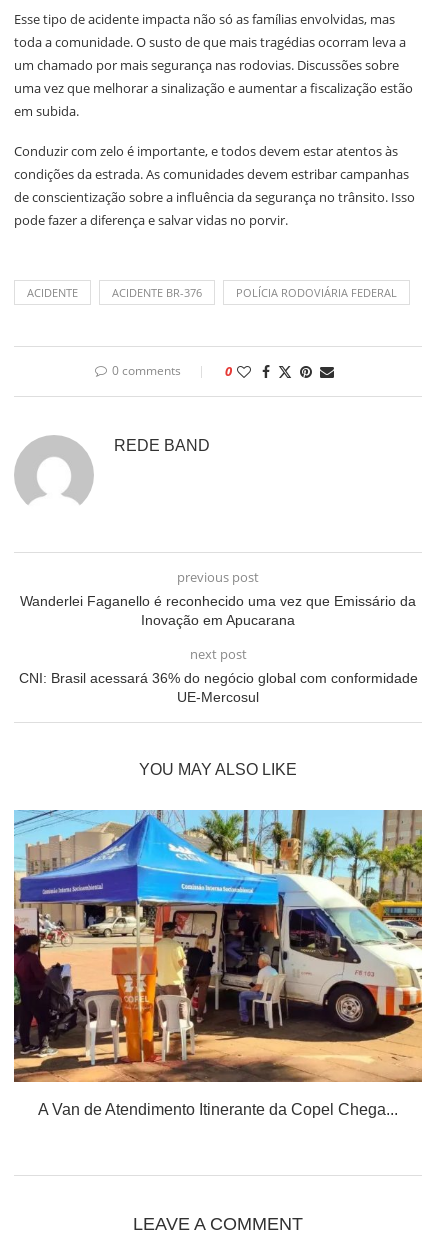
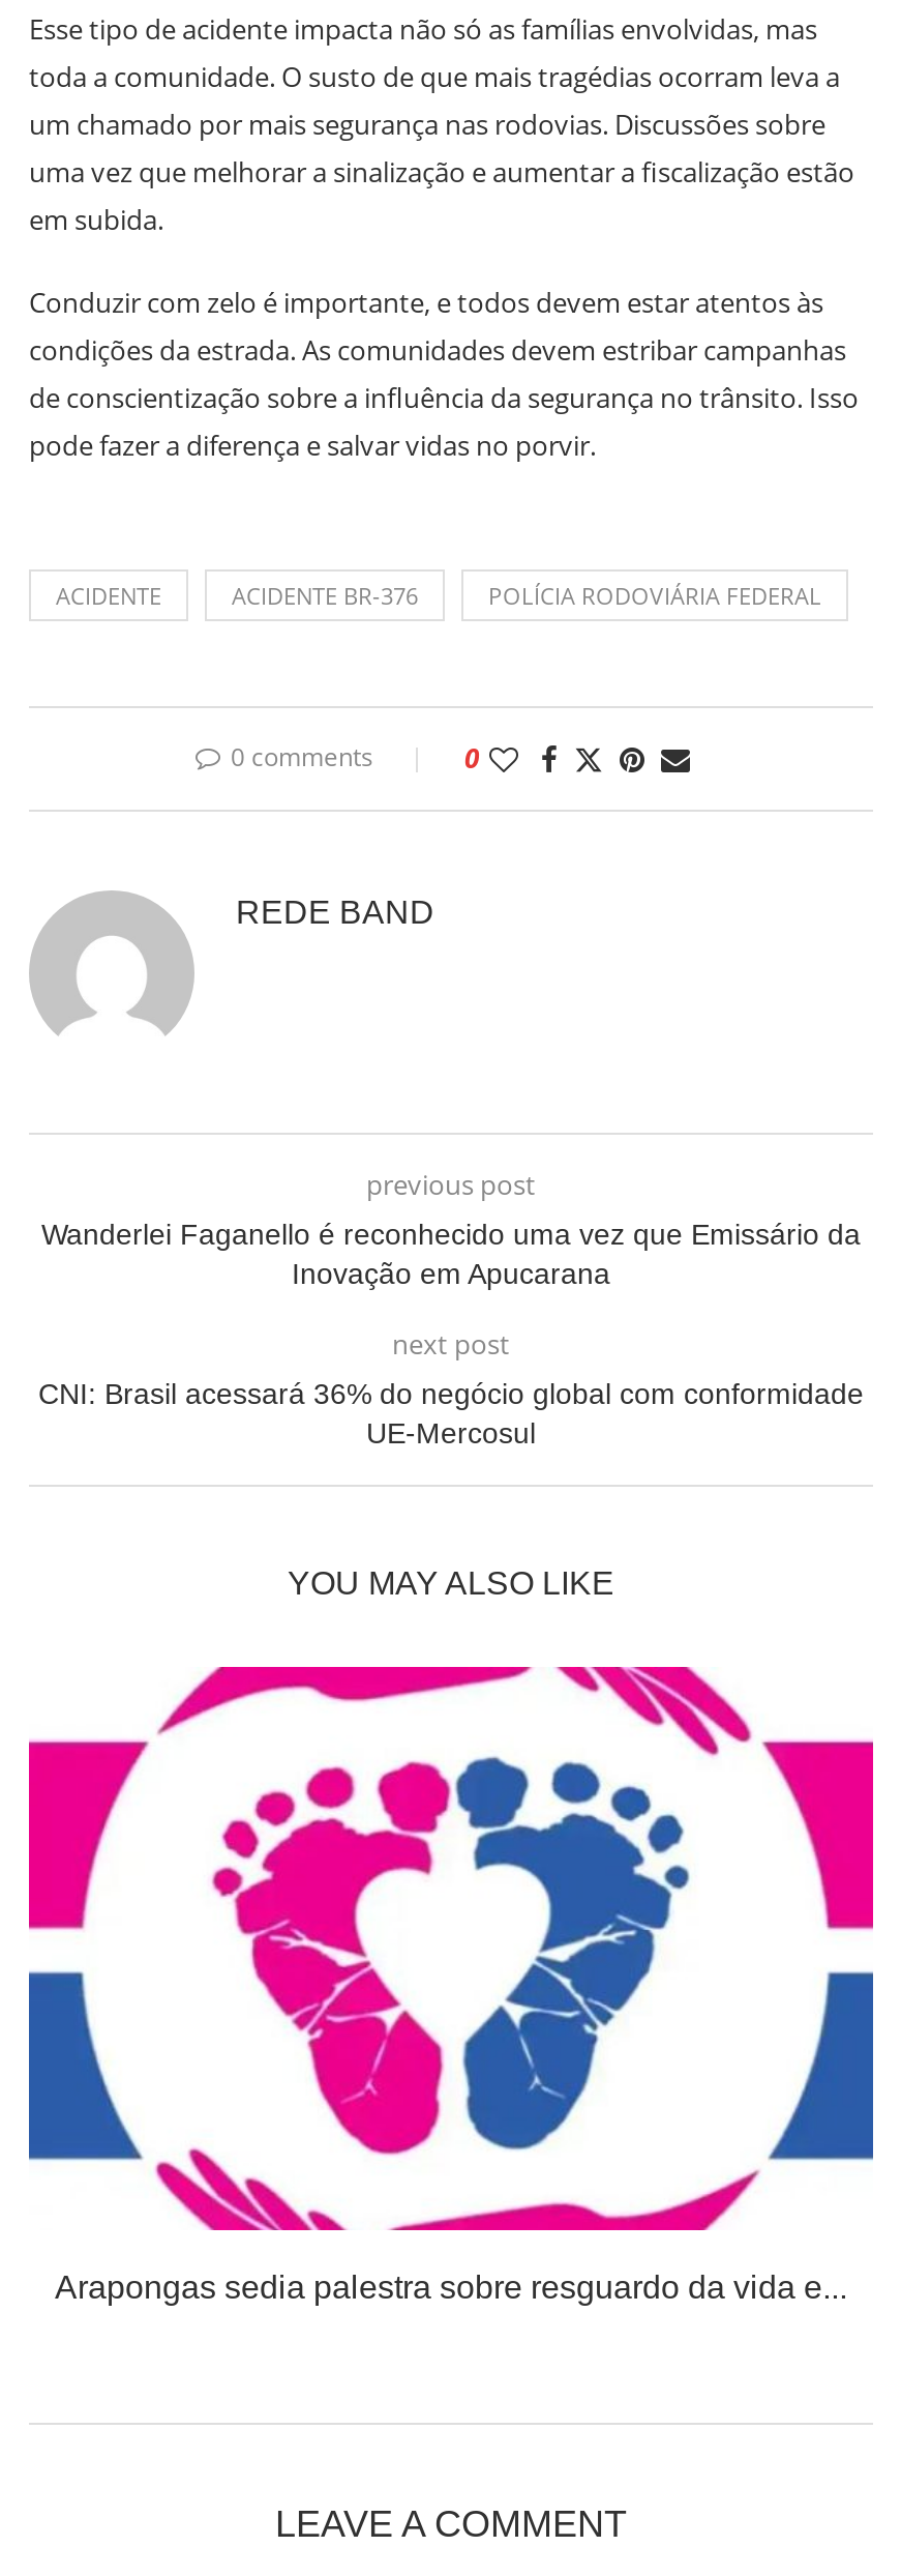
- [image]
- A Van de Atendimento Itinerante da Copel Chega...
+ [image]
+ Arapongas sedia palestra sobre resguardo da vida e...
